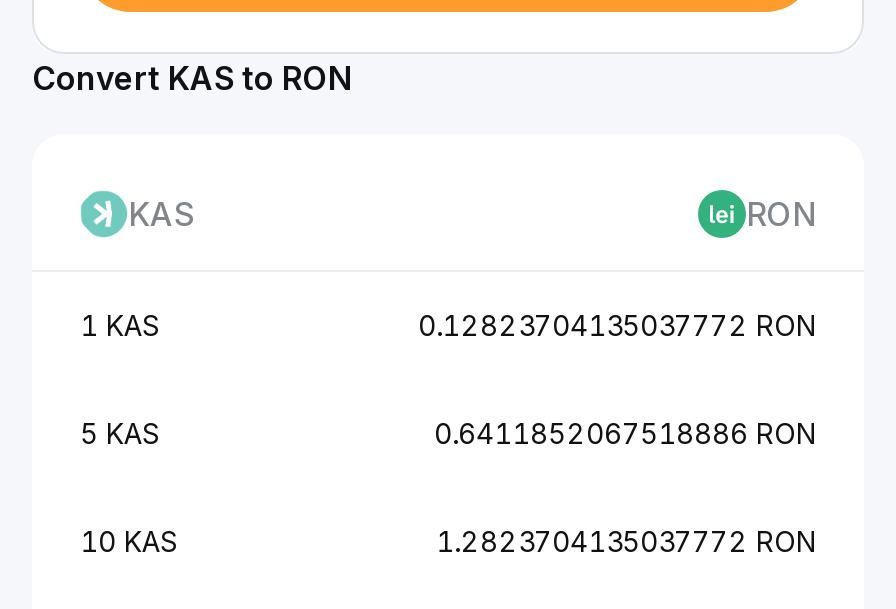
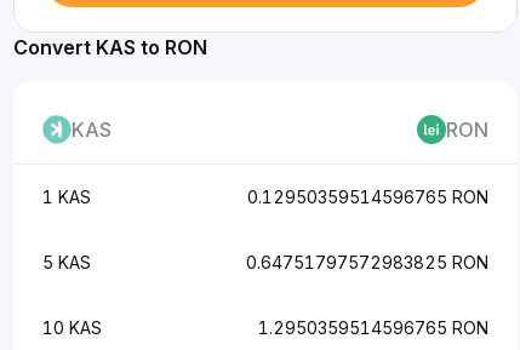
- 0.12823704135037772 RON
+ 0.12950359514596765 RON

- 0.6411852067518886 RON
+ 0.64751797572983825 RON

- 1.2823704135037772 RON
+ 1.2950359514596765 RON
